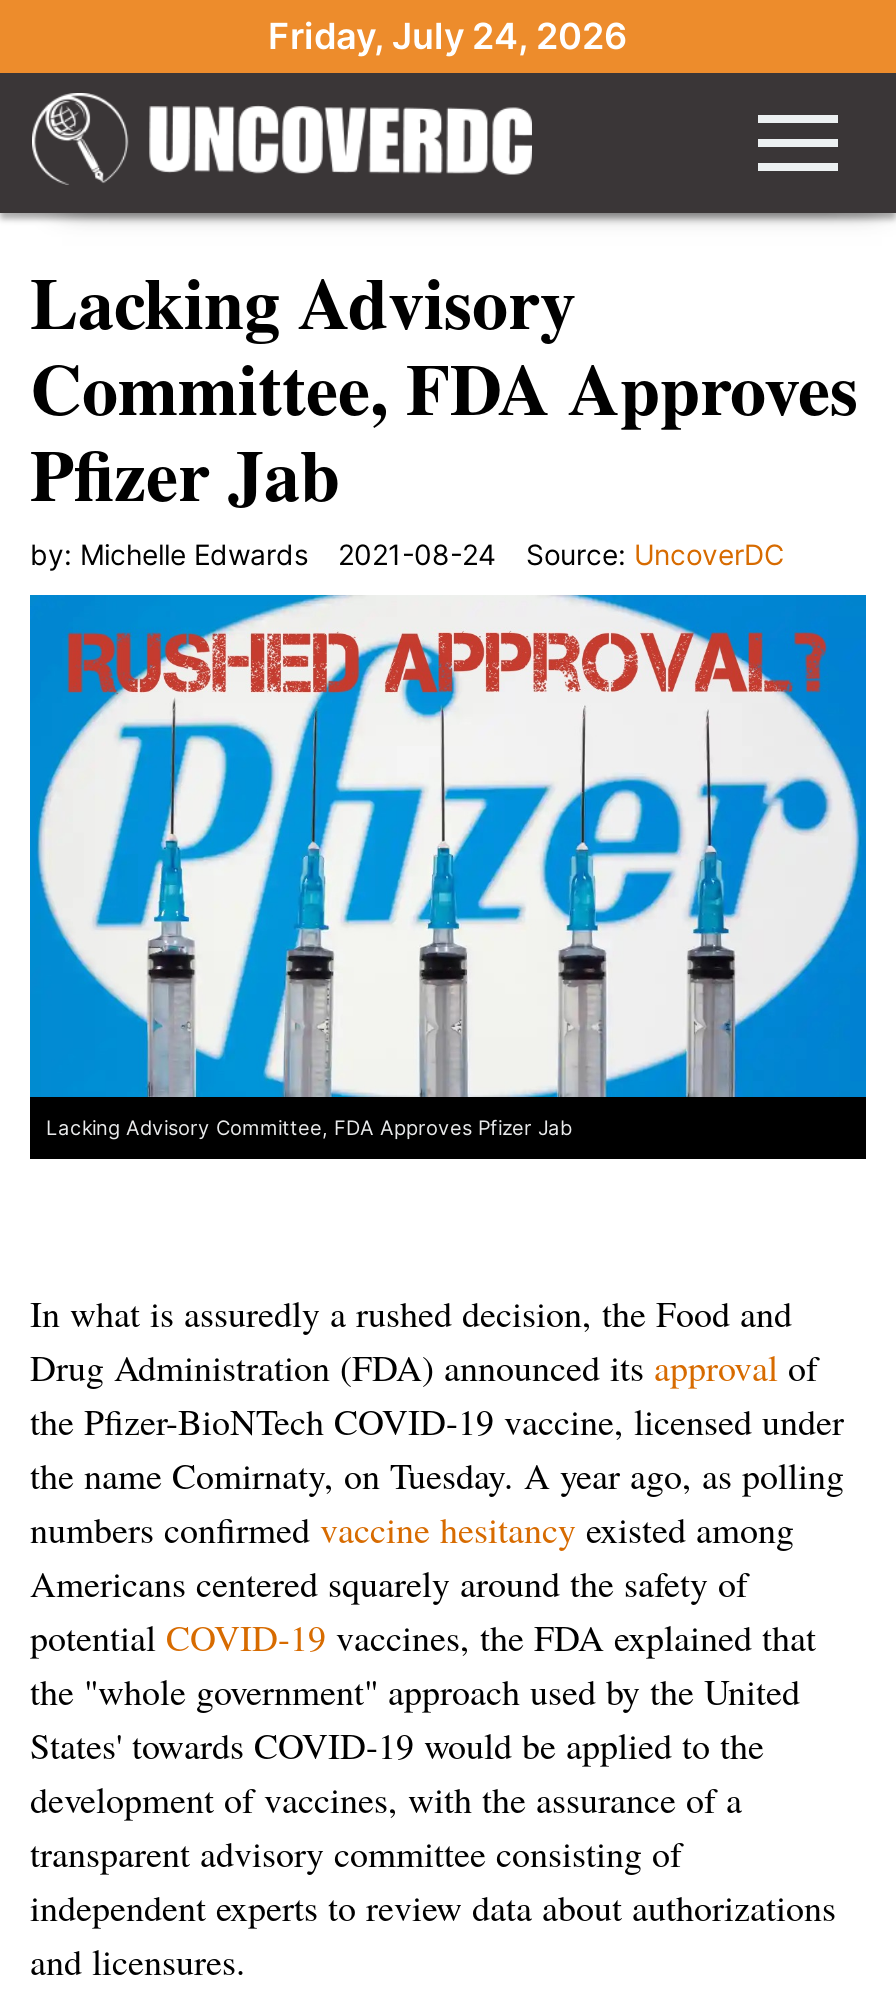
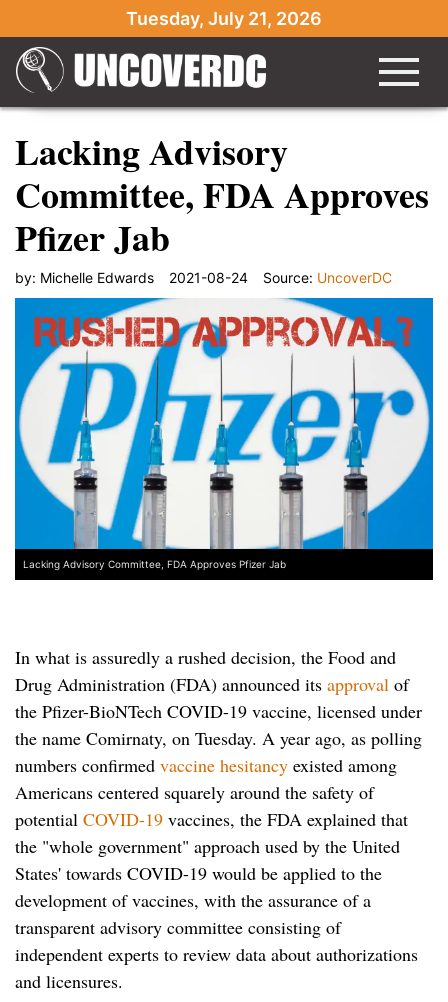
- Friday, July 24, 2026
+ Tuesday, July 21, 2026
